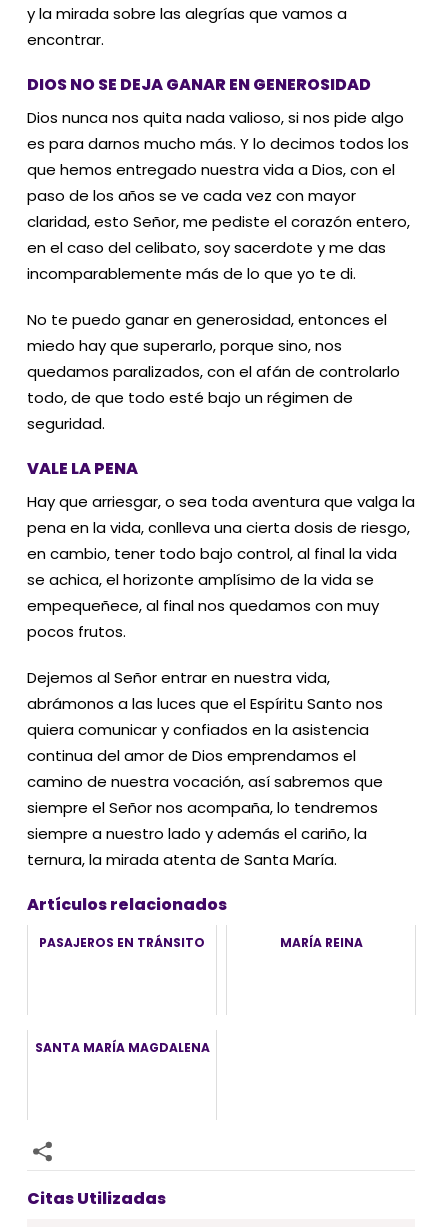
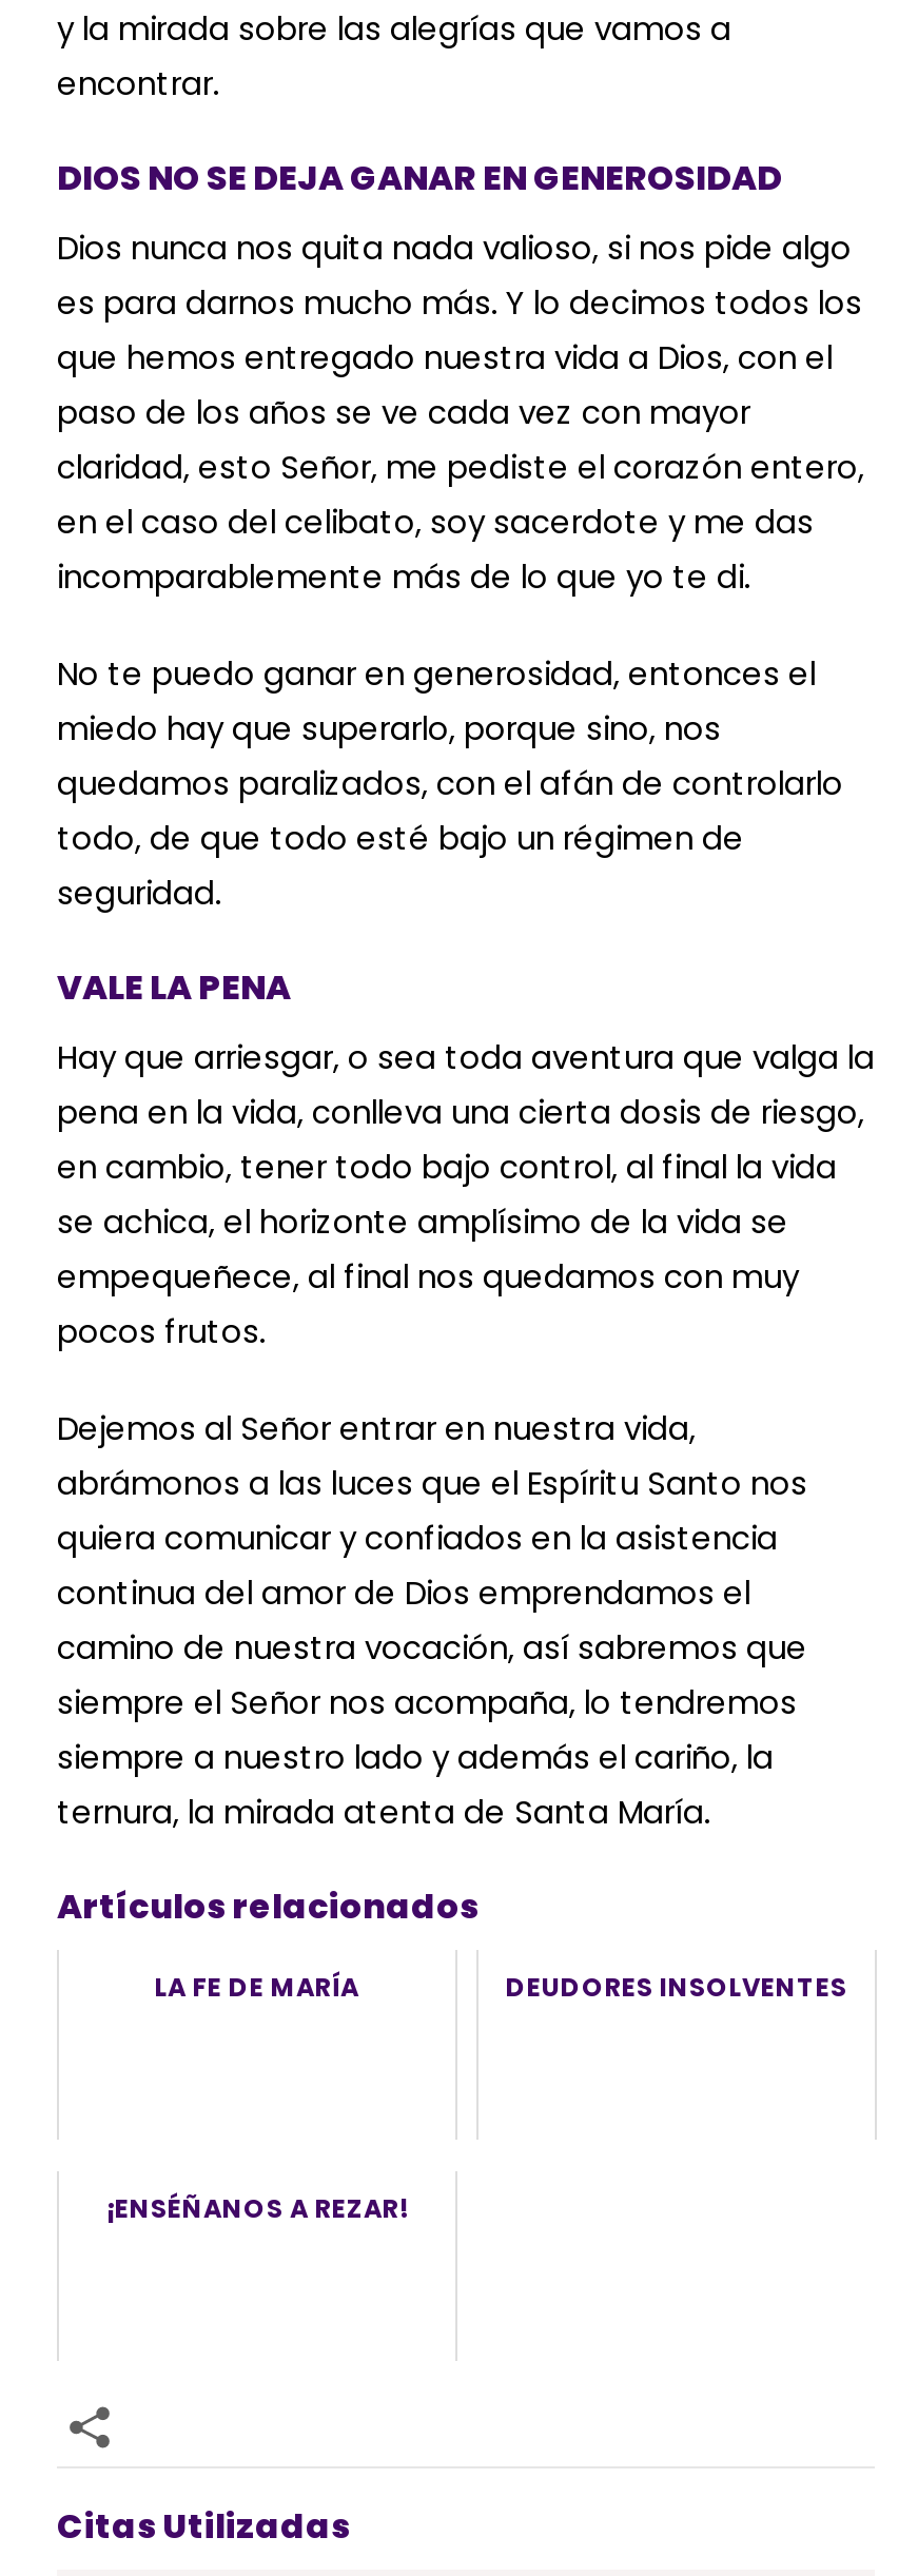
- PASAJEROS EN TRÁNSITO
- MARÍA REINA
+ LA FE DE MARÍA
+ DEUDORES INSOLVENTES

- SANTA MARÍA MAGDALENA
+ ¡ENSÉÑANOS A REZAR!
